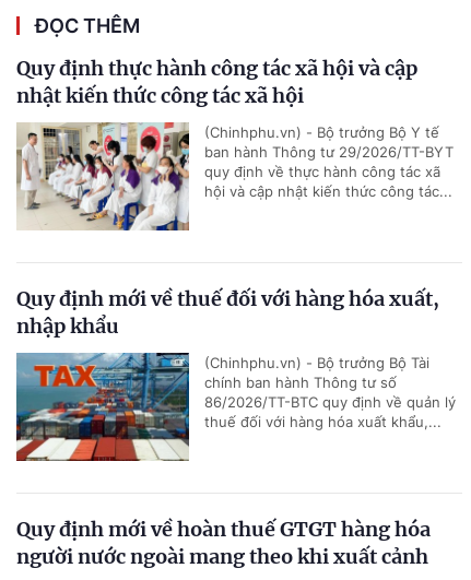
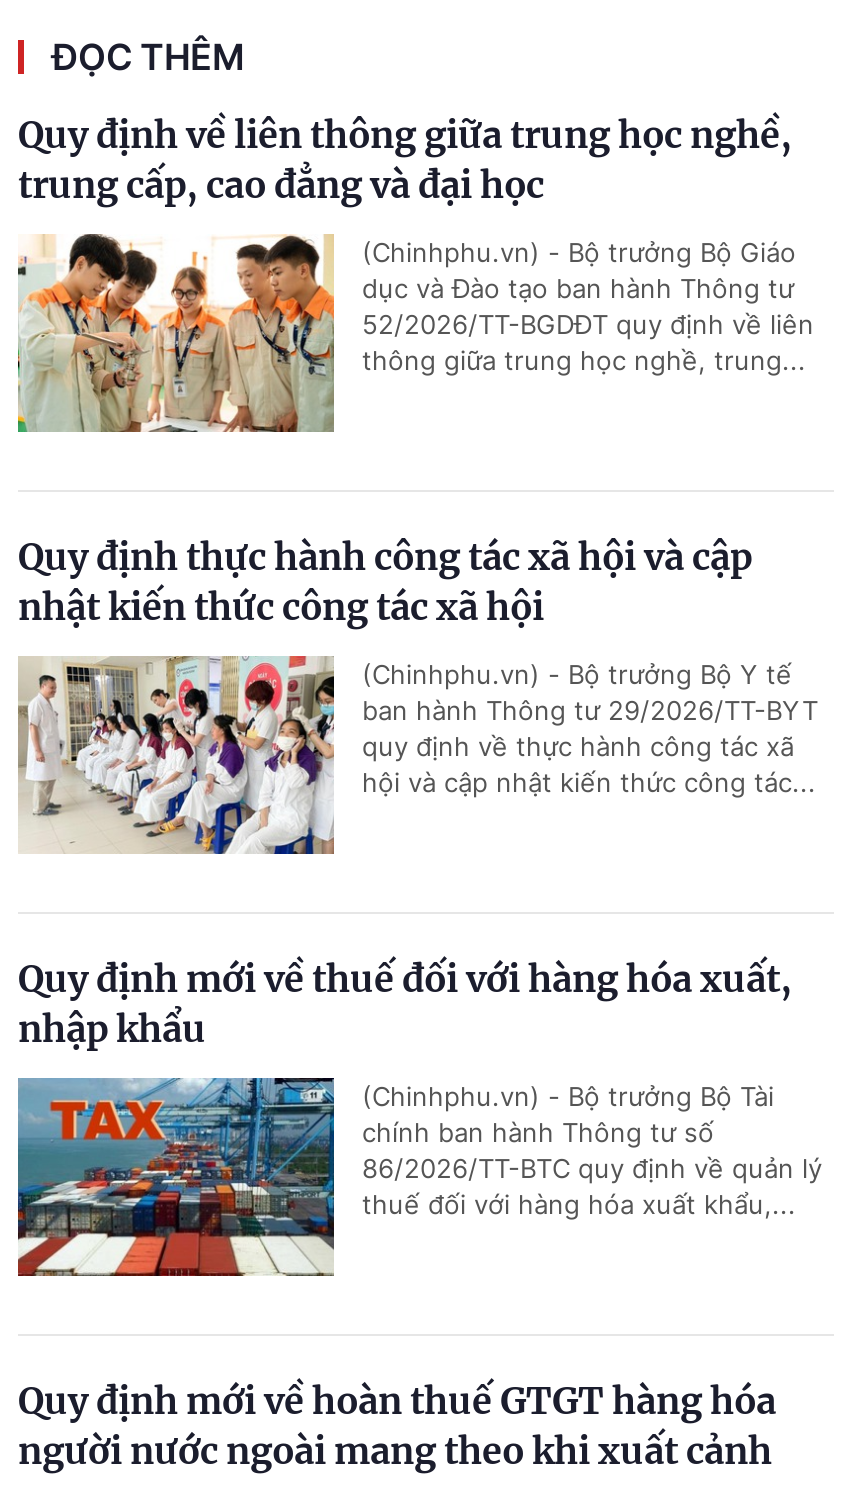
+ [image]
+ Quy định về liên thông giữa trung học nghề,
+ trung cấp, cao đẳng và đại học
+ (Chinhphu.vn) - Bộ trưởng Bộ Giáo
+ dục và Đào tạo ban hành Thông tư
+ 52/2026/TT-BGDĐT quy định về liên
+ thông giữa trung học nghề, trung...
